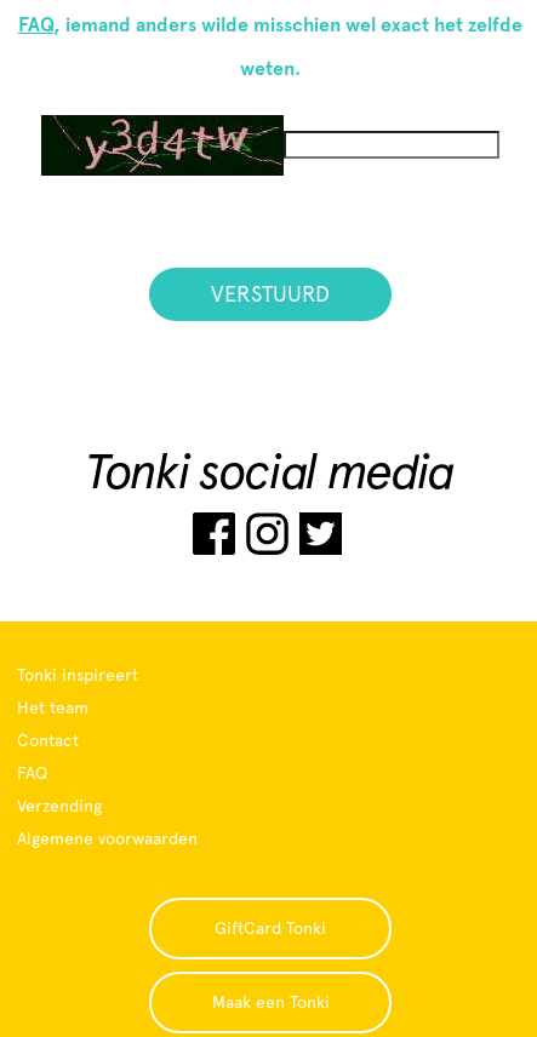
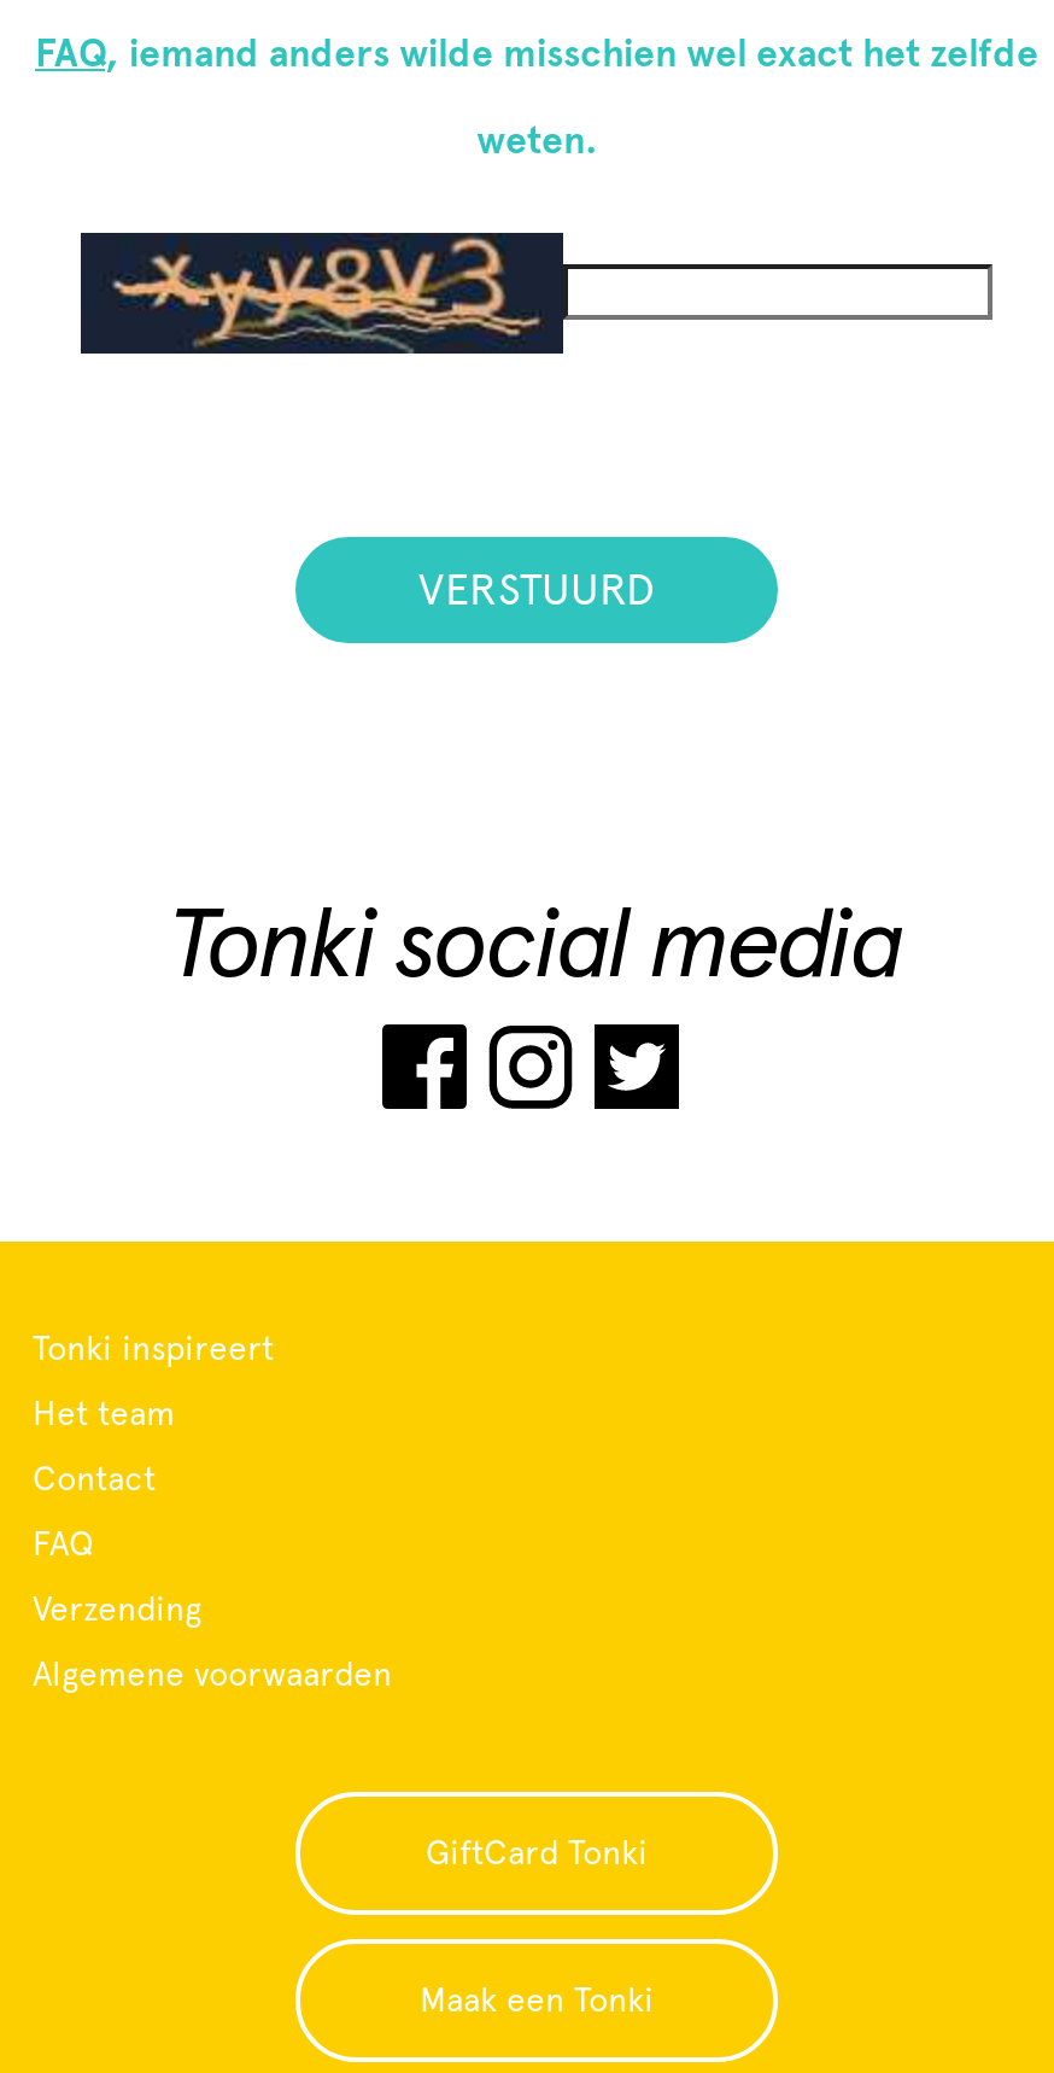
- [image]
+ [image]
